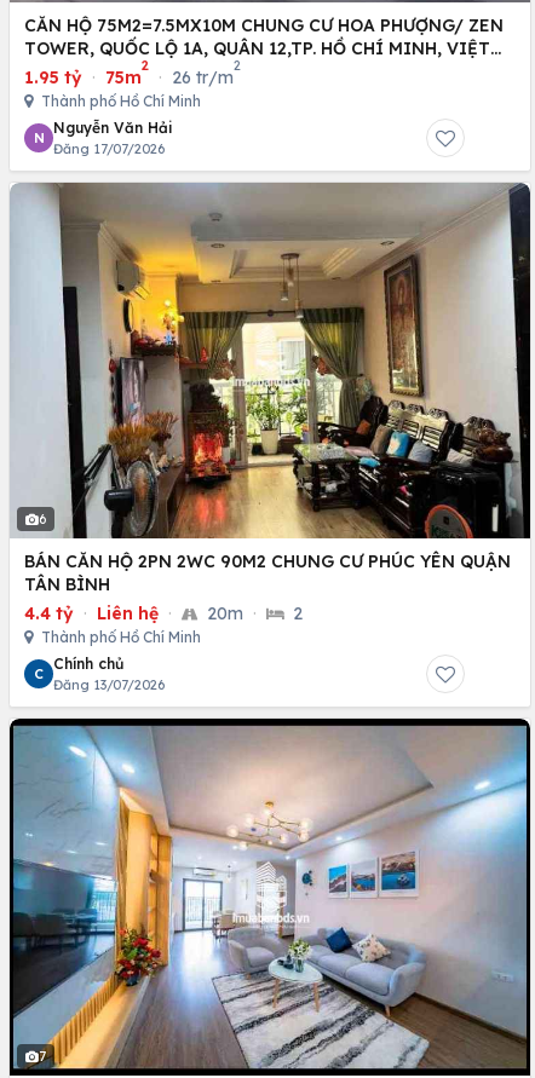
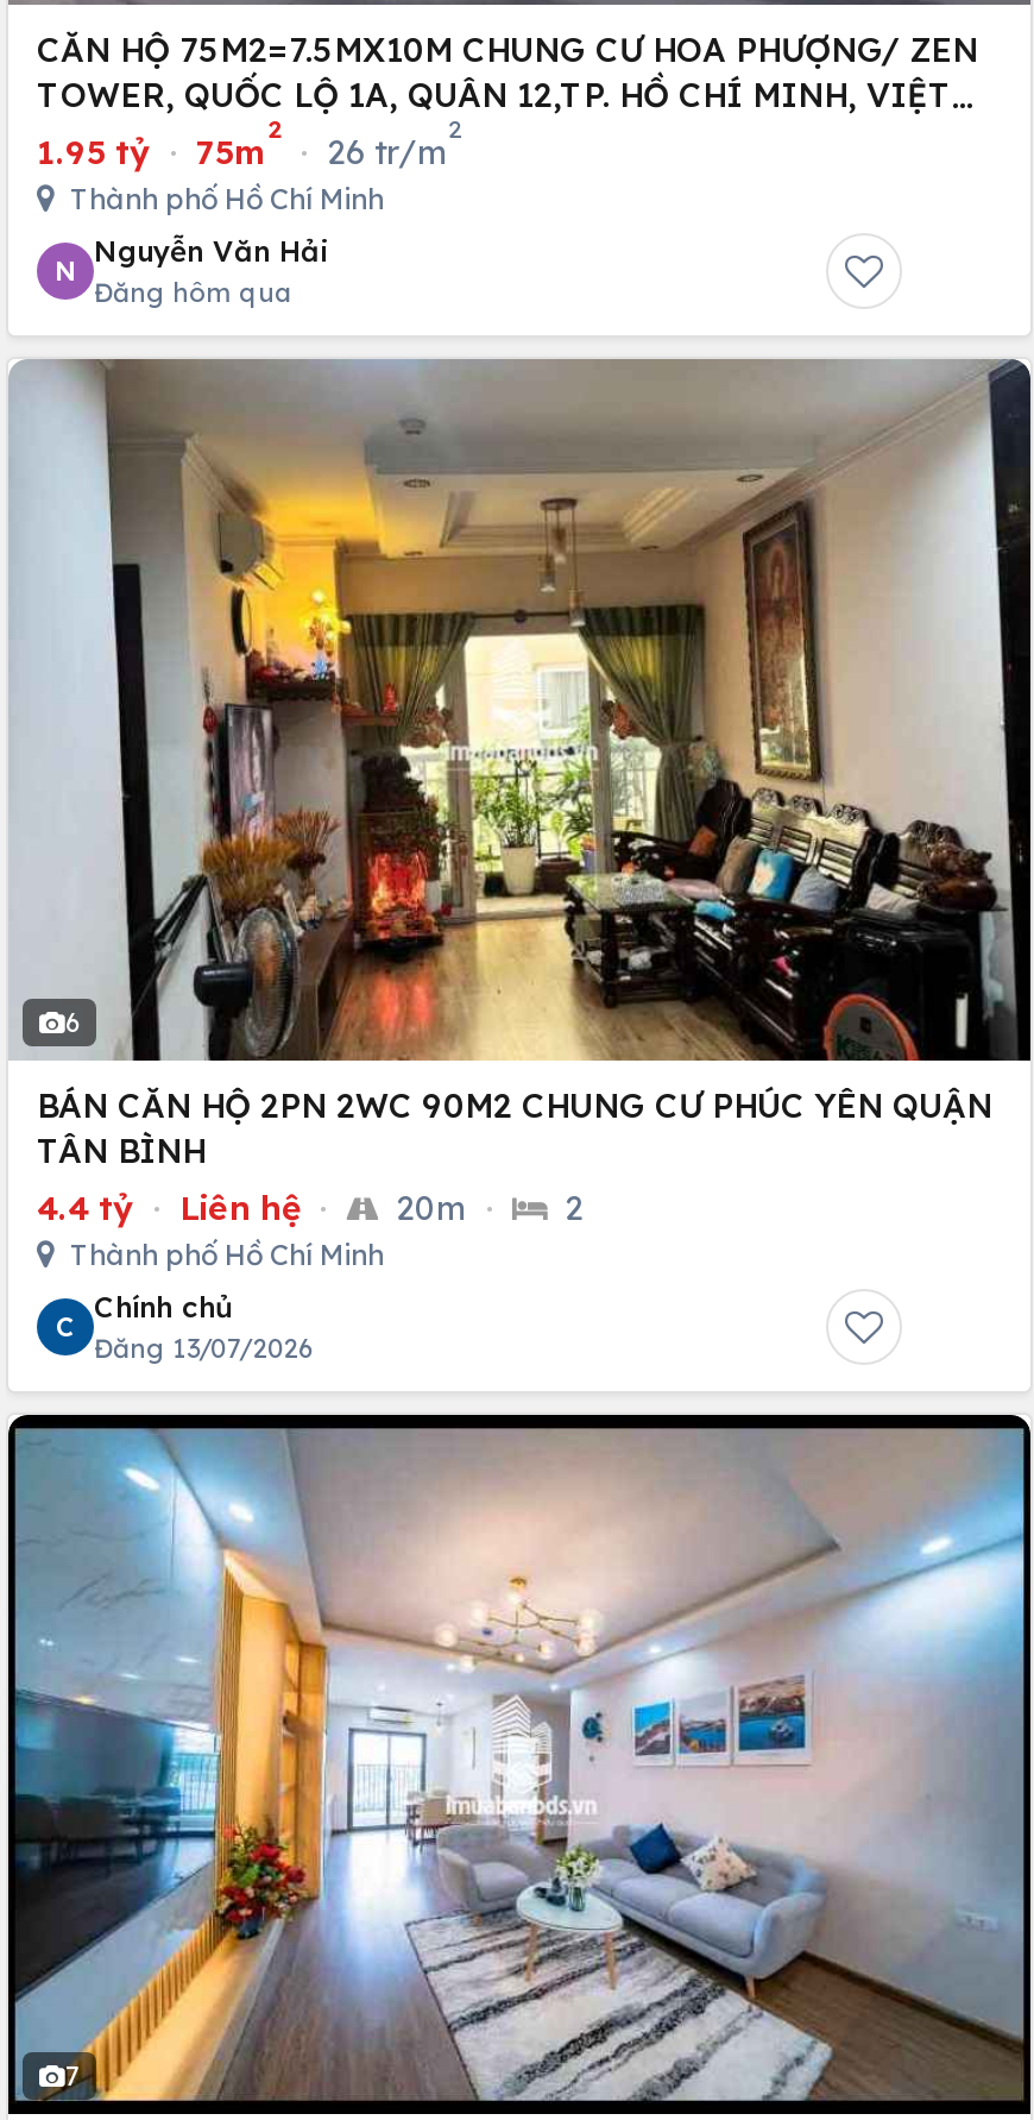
- Đăng 17/07/2026
+ Đăng hôm qua
